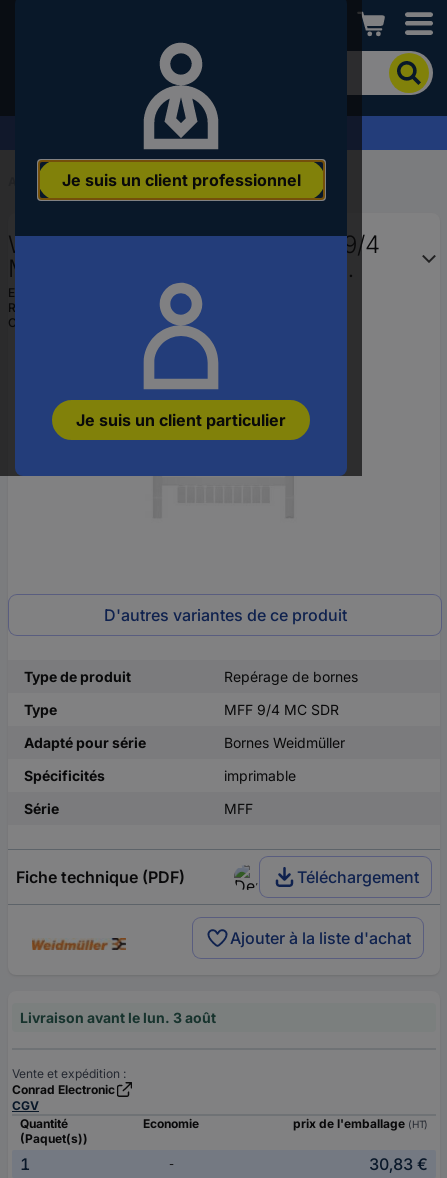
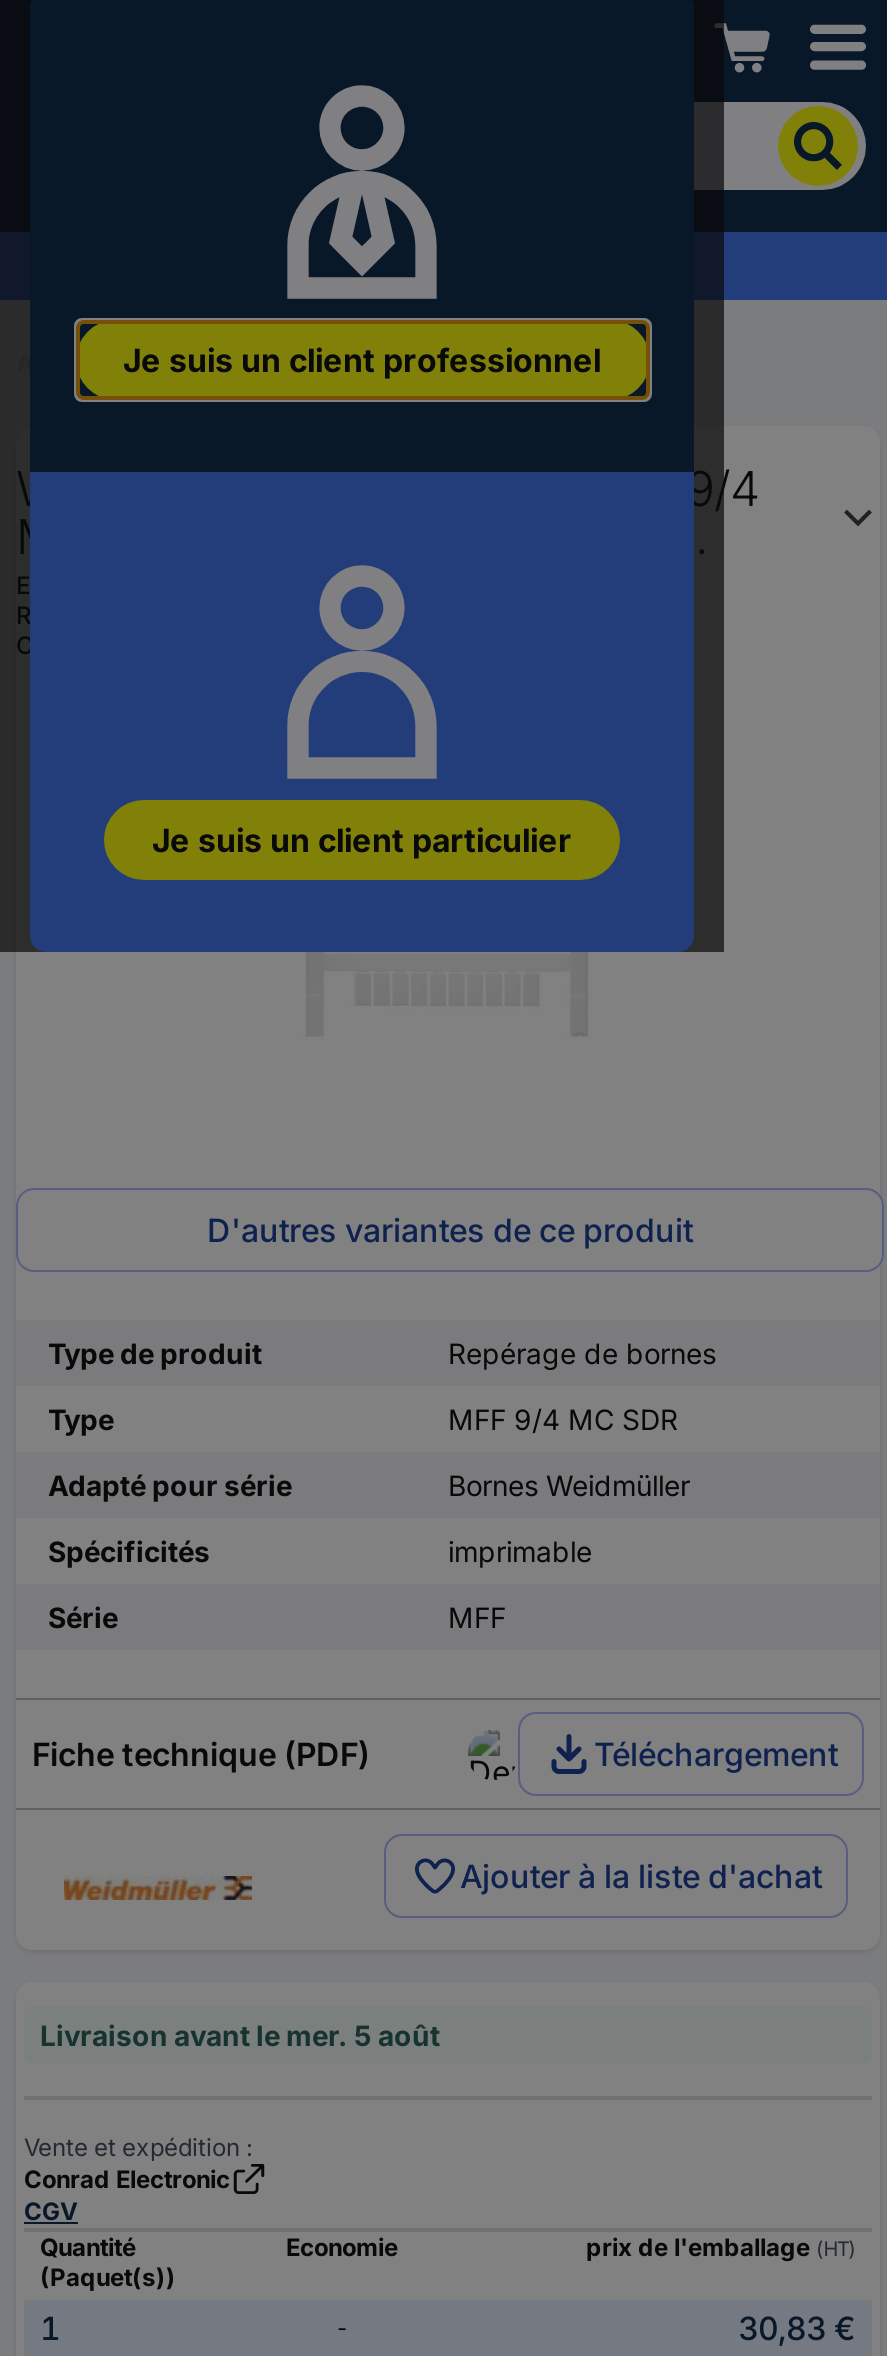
- Livraison avant le lun. 3 août
+ Livraison avant le mer. 5 août
